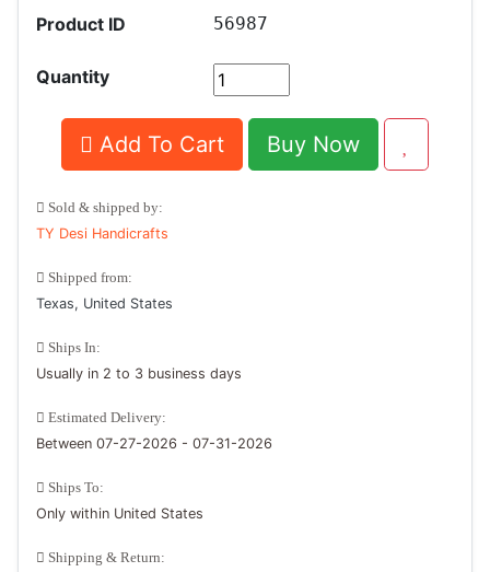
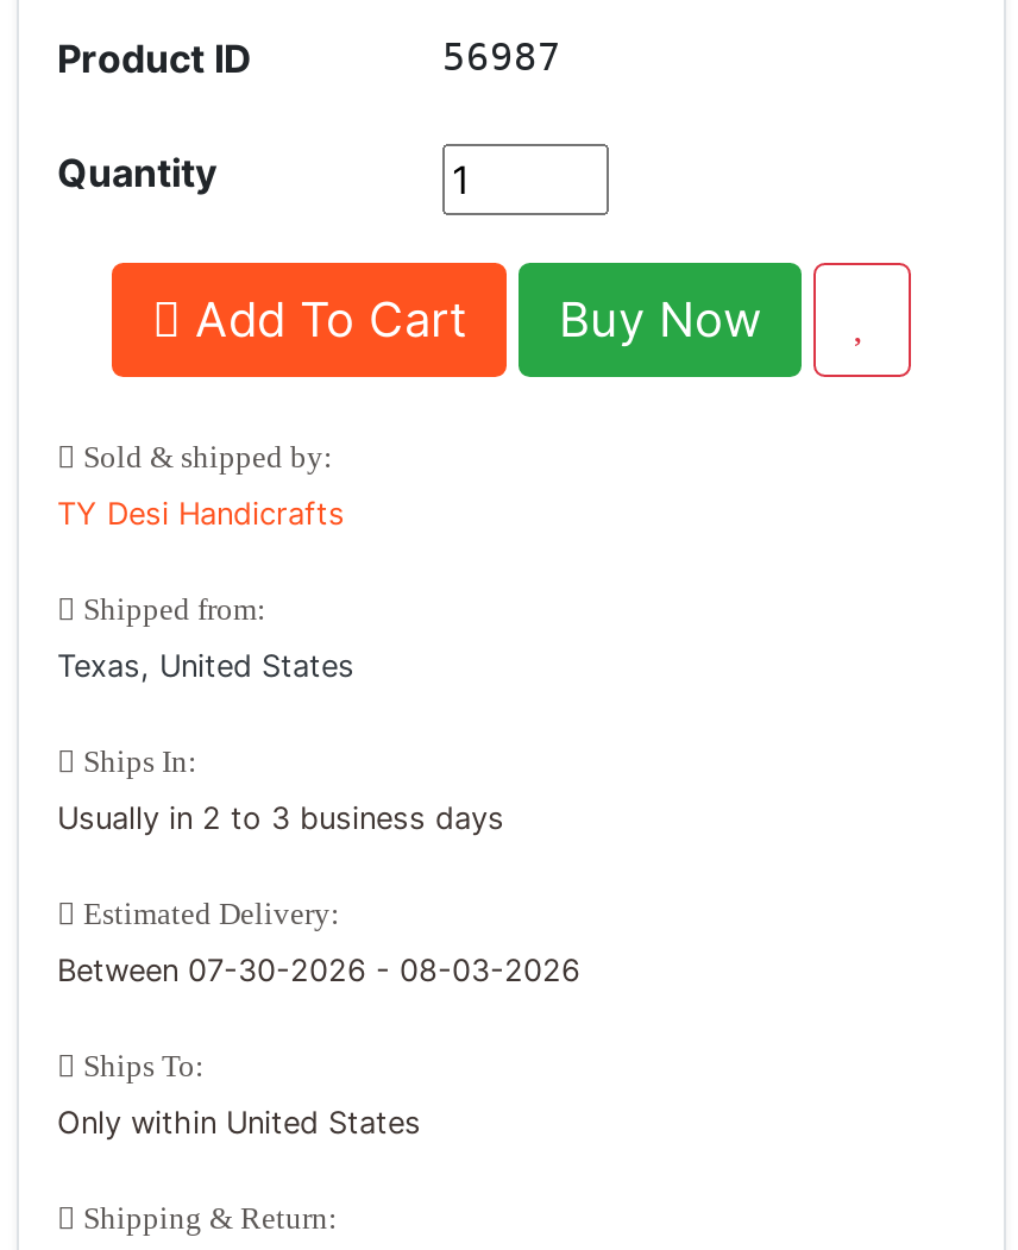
- Between 07-27-2026 - 07-31-2026
+ Between 07-30-2026 - 08-03-2026
